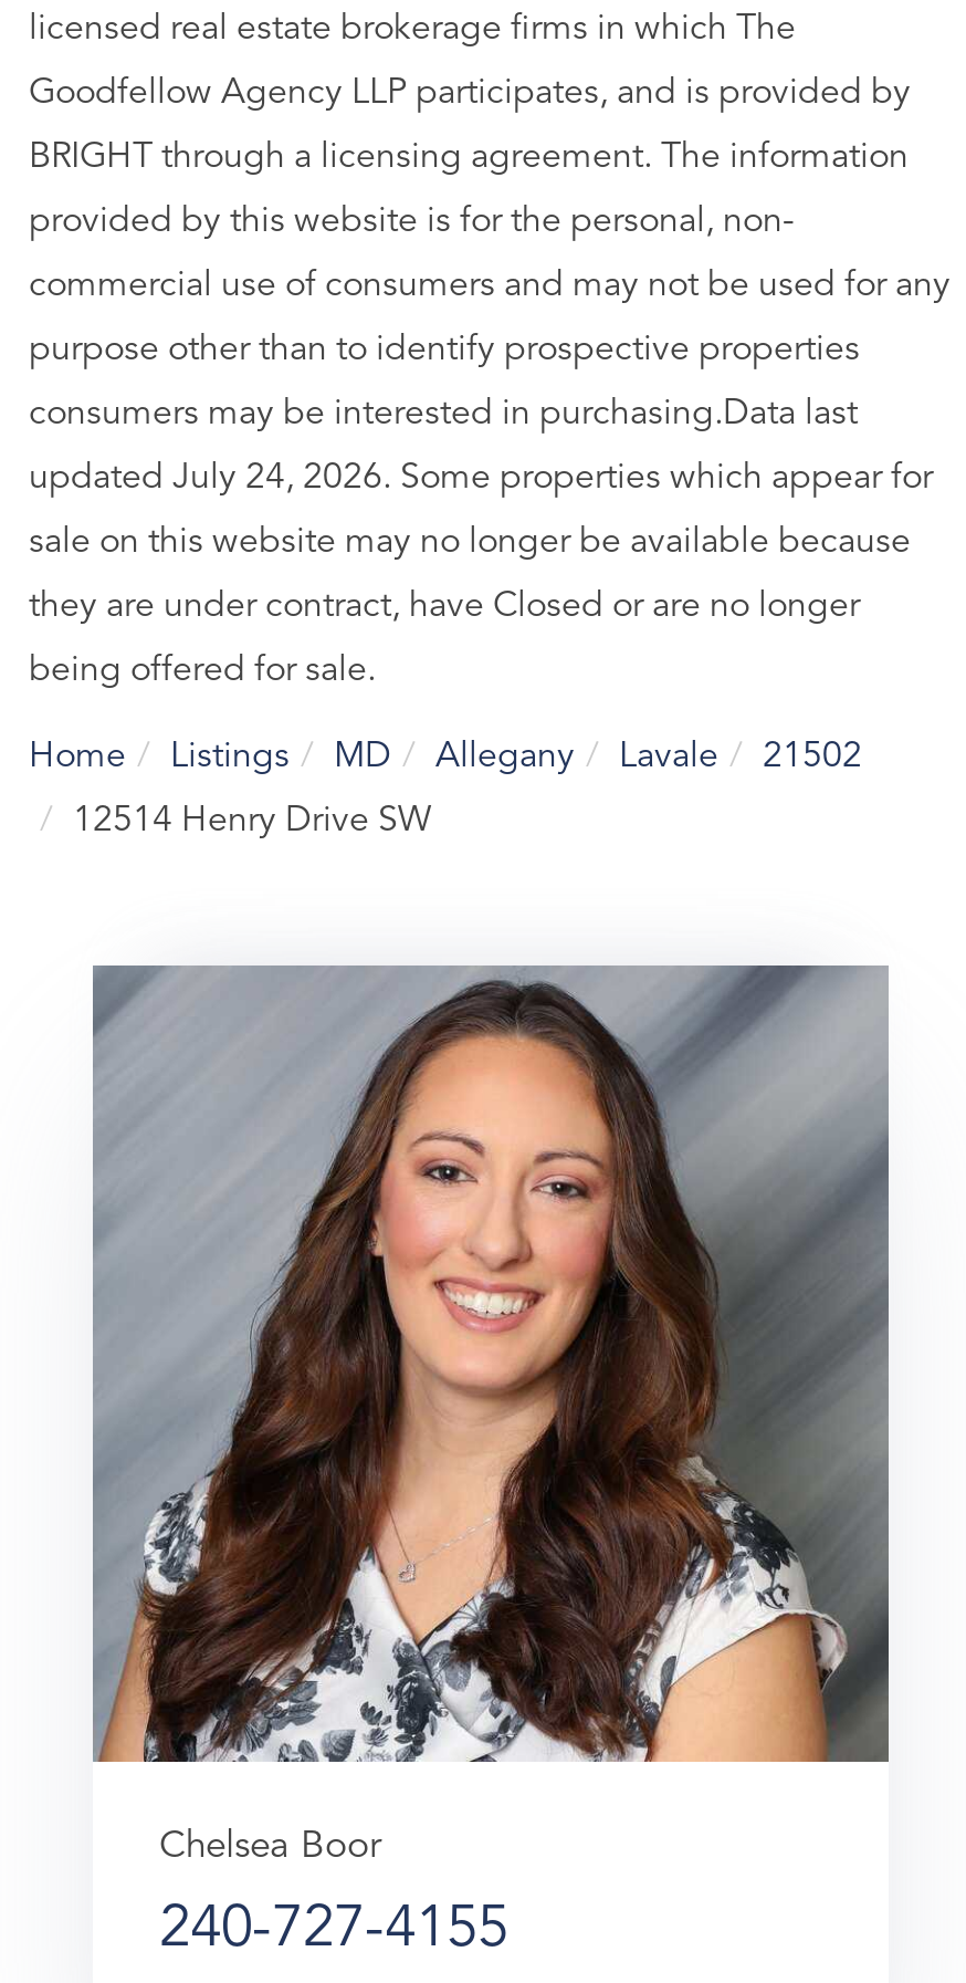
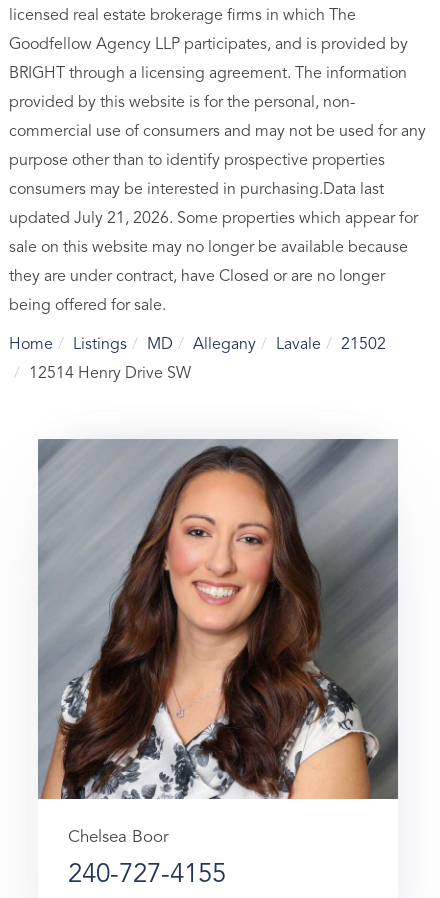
- updated July 24, 2026. Some properties which appear for
+ updated July 21, 2026. Some properties which appear for
